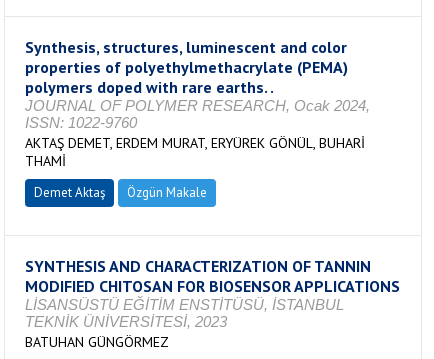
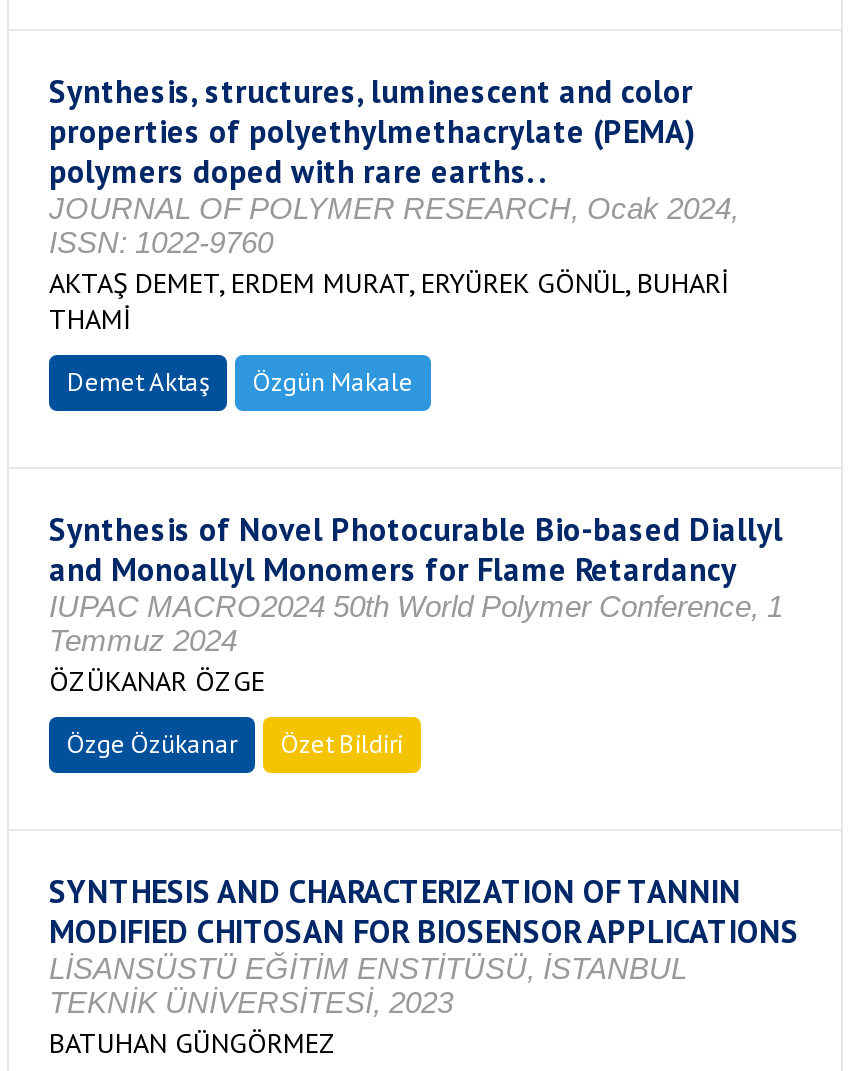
+ Synthesis of Novel Photocurable Bio-based Diallyl
+ and Monoallyl Monomers for Flame Retardancy
+ IUPAC MACRO2024 50th World Polymer Conference, 1
+ Temmuz 2024
+ ÖZÜKANAR ÖZGE
+ Özge Özükanar
+ Özet Bildiri
